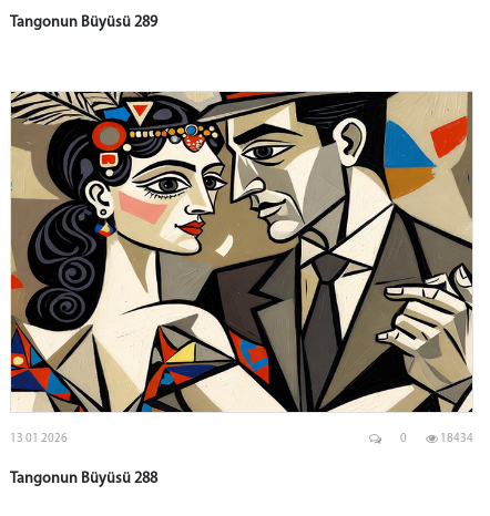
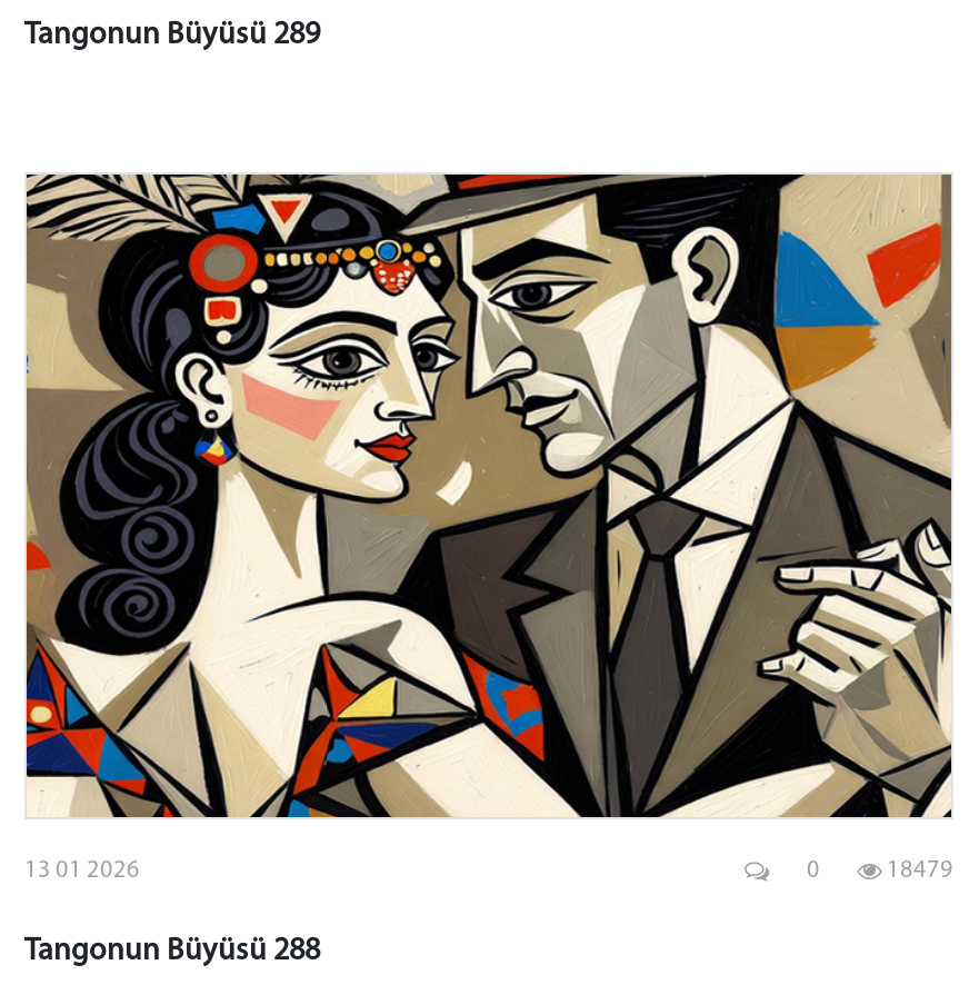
- 18434
+ 18479
